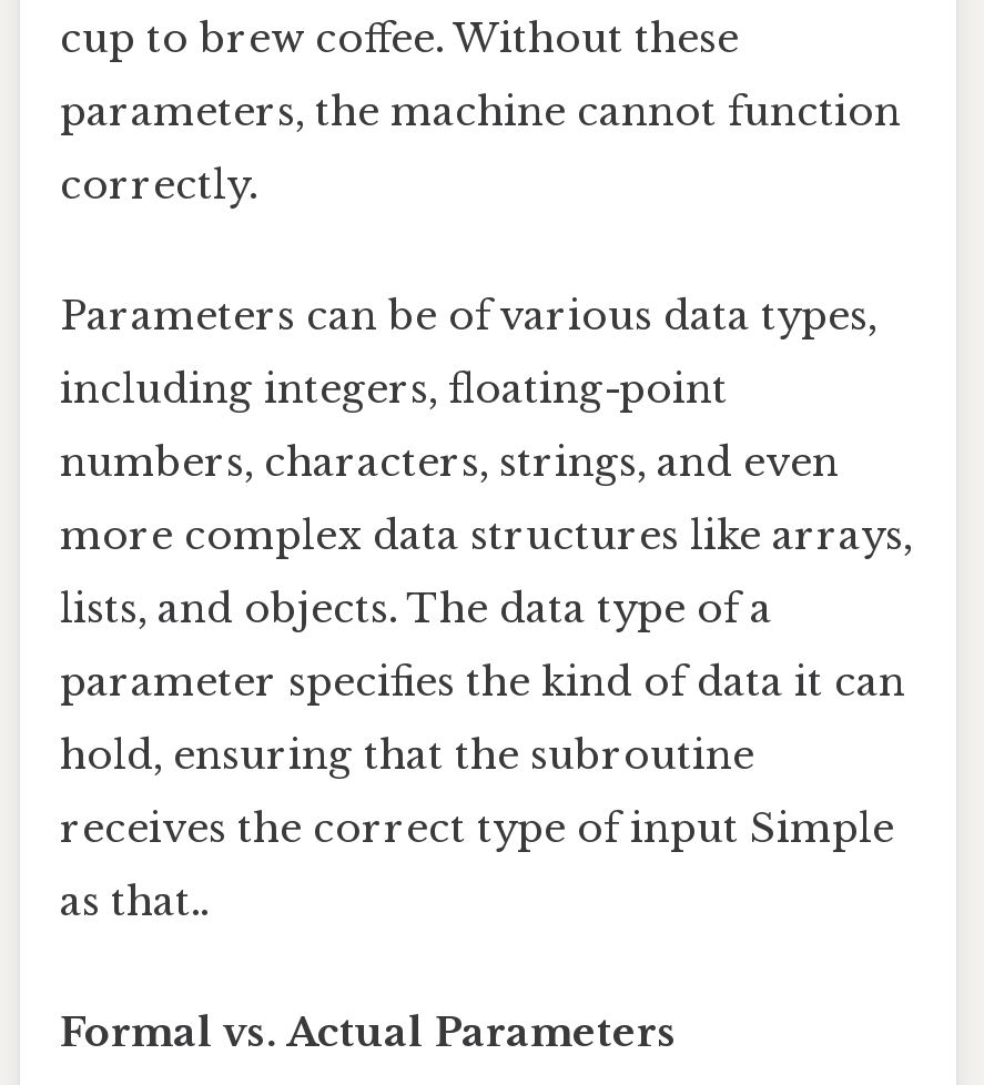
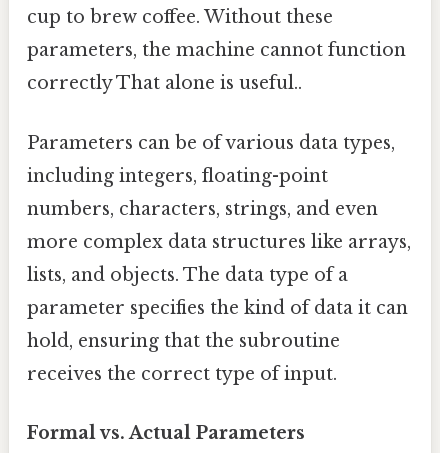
- correctly.
+ correctly That alone is useful..

- receives the correct type of input Simple
- as that..
+ receives the correct type of input.
